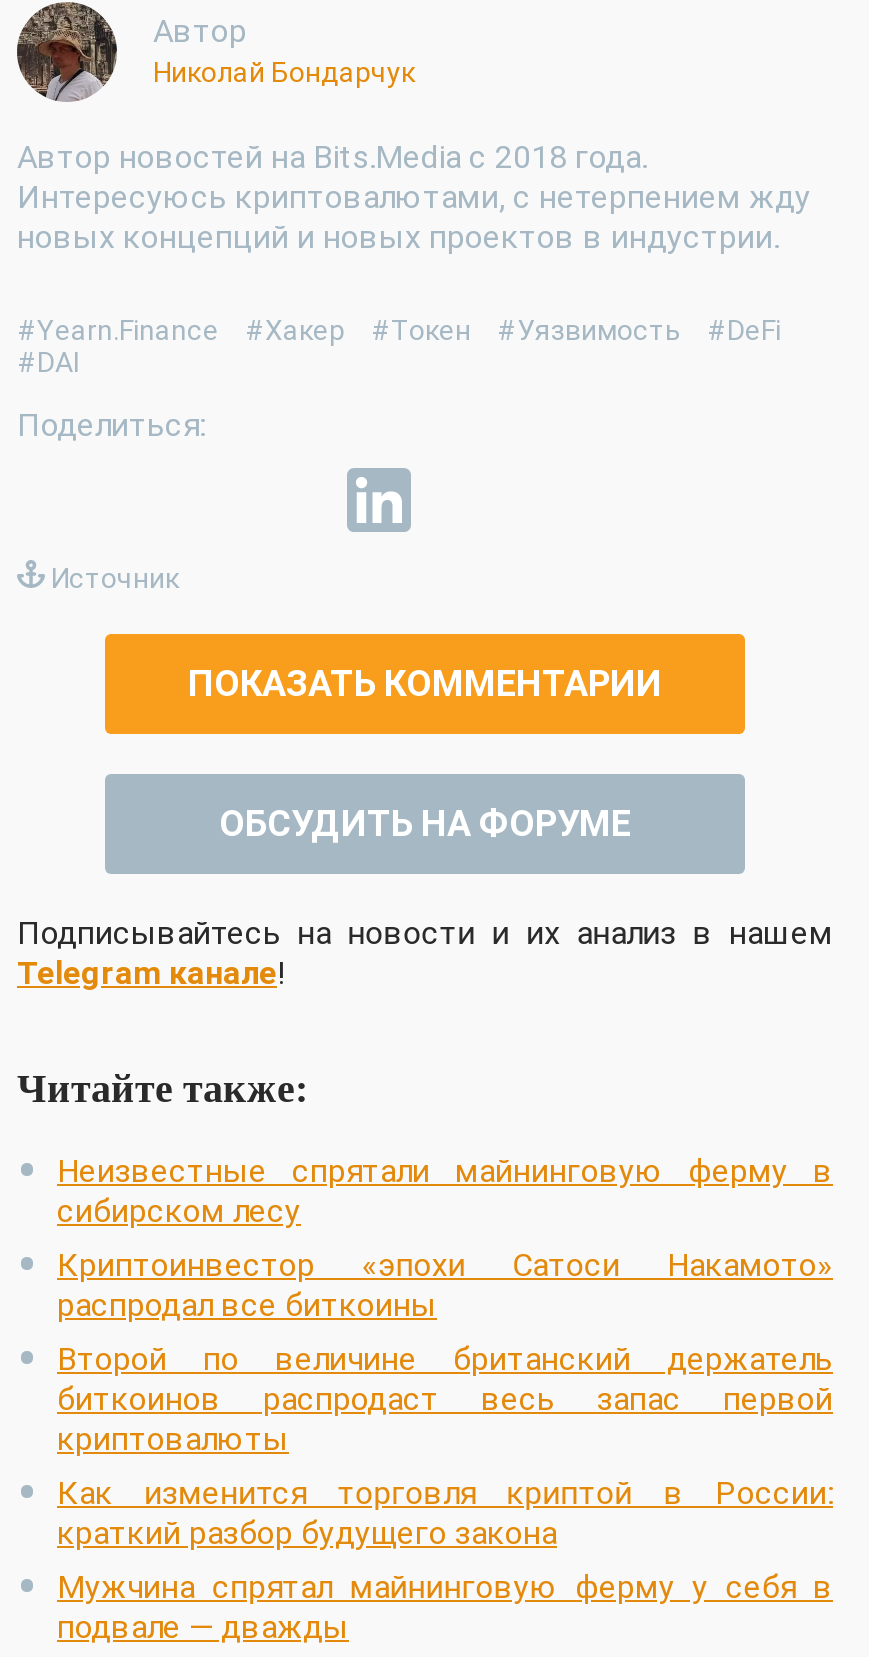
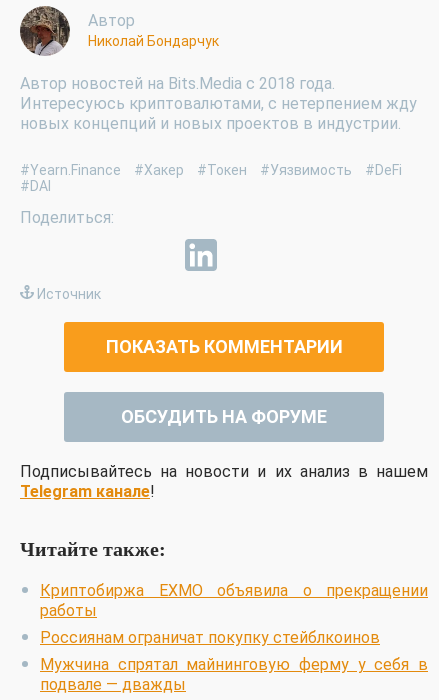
- Неизвестные спрятали майнинговую ферму в
- сибирском лесу
- Криптоинвестор «эпохи Сатоси Накамото»
- распродал все биткоины
- Второй по величине британский держатель
- биткоинов распродаст весь запас первой
- криптовалюты
- Как изменится торговля криптой в России:
- краткий разбор будущего закона
+ Криптобиржа EXMO объявила о прекращении
+ работы
+ Россиянам ограничат покупку стейблкоинов
